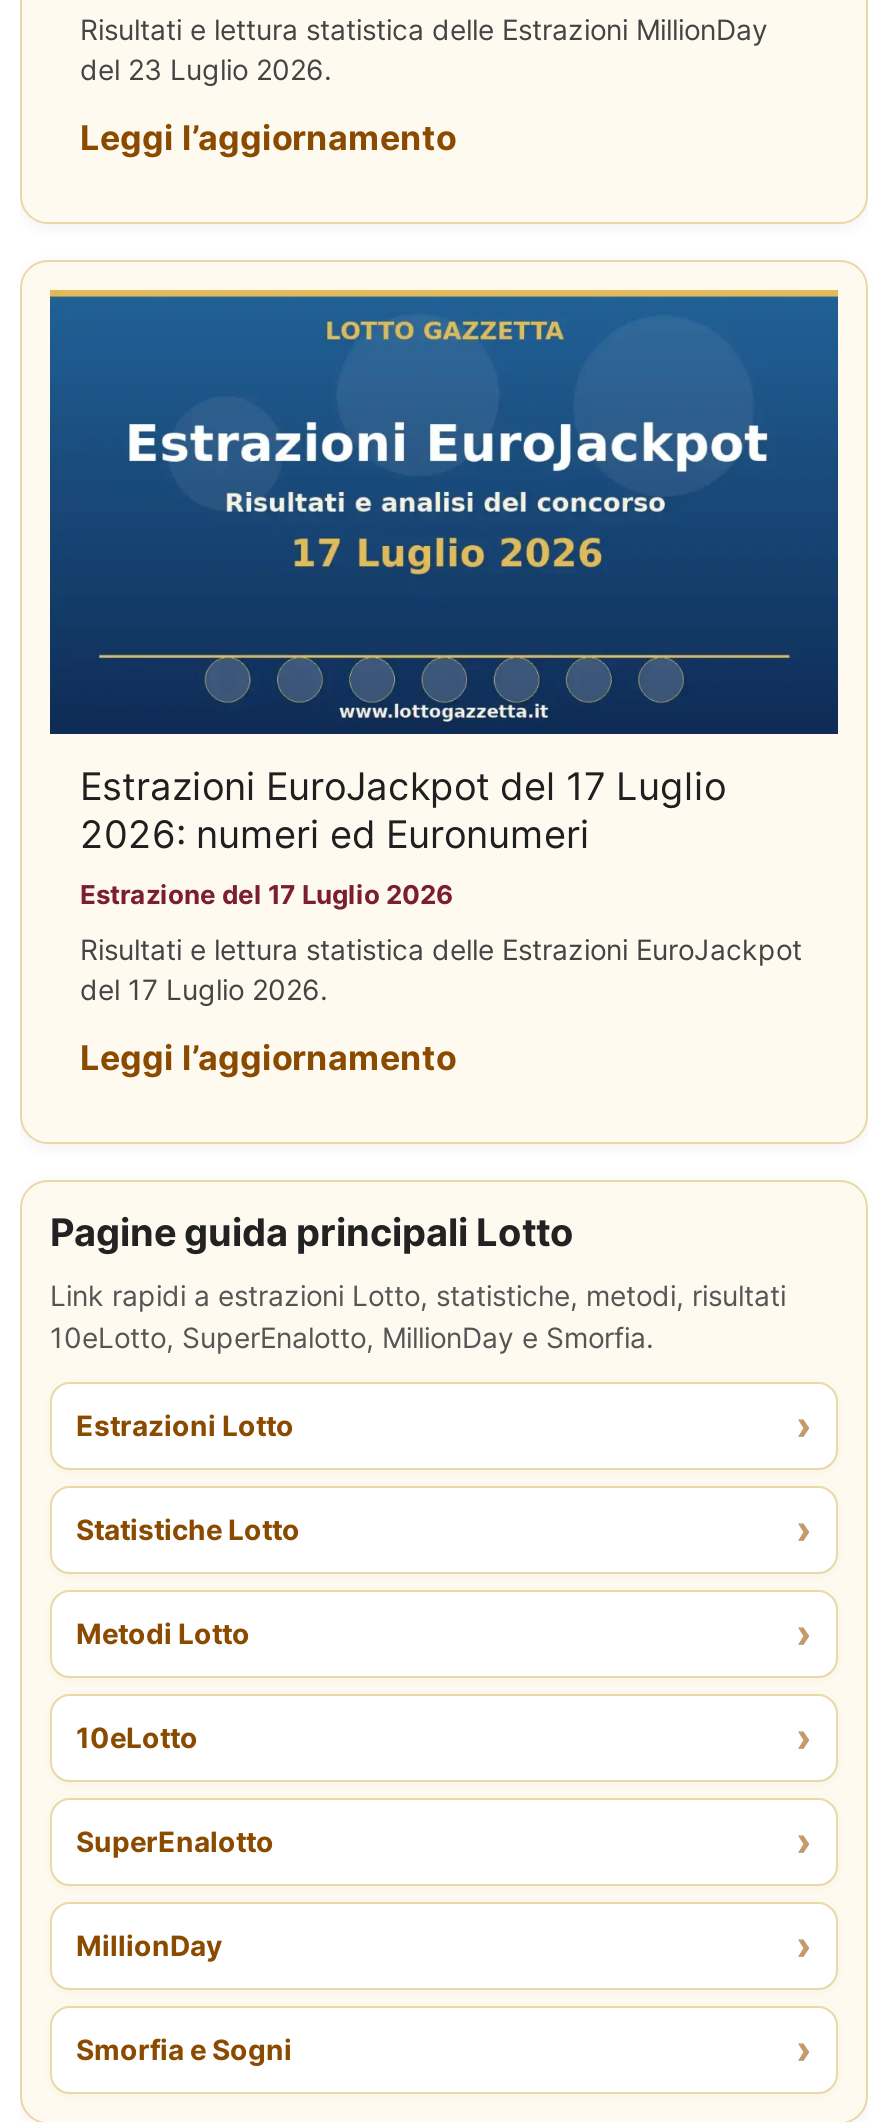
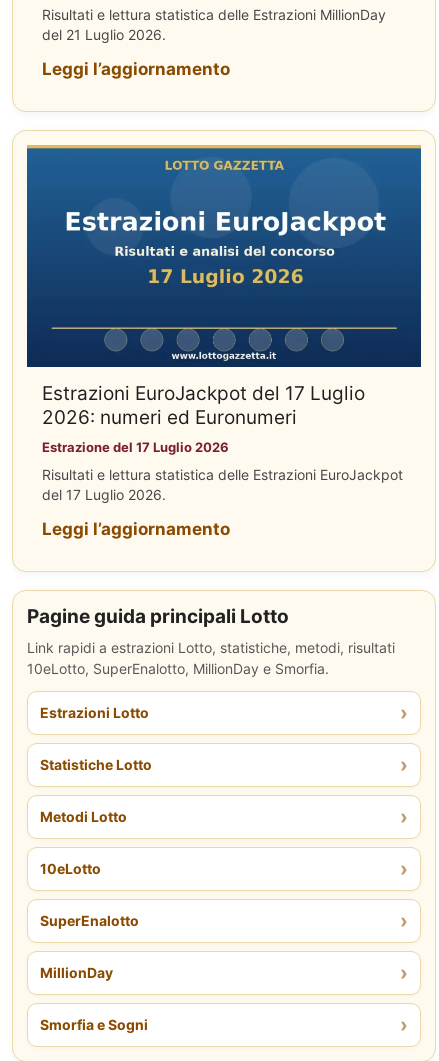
- del 23 Luglio 2026.
+ del 21 Luglio 2026.
